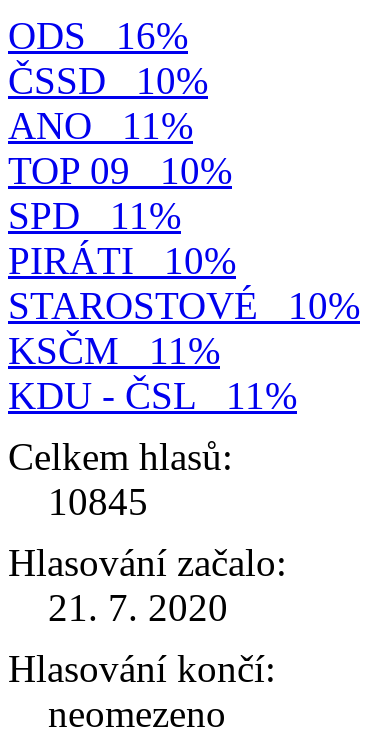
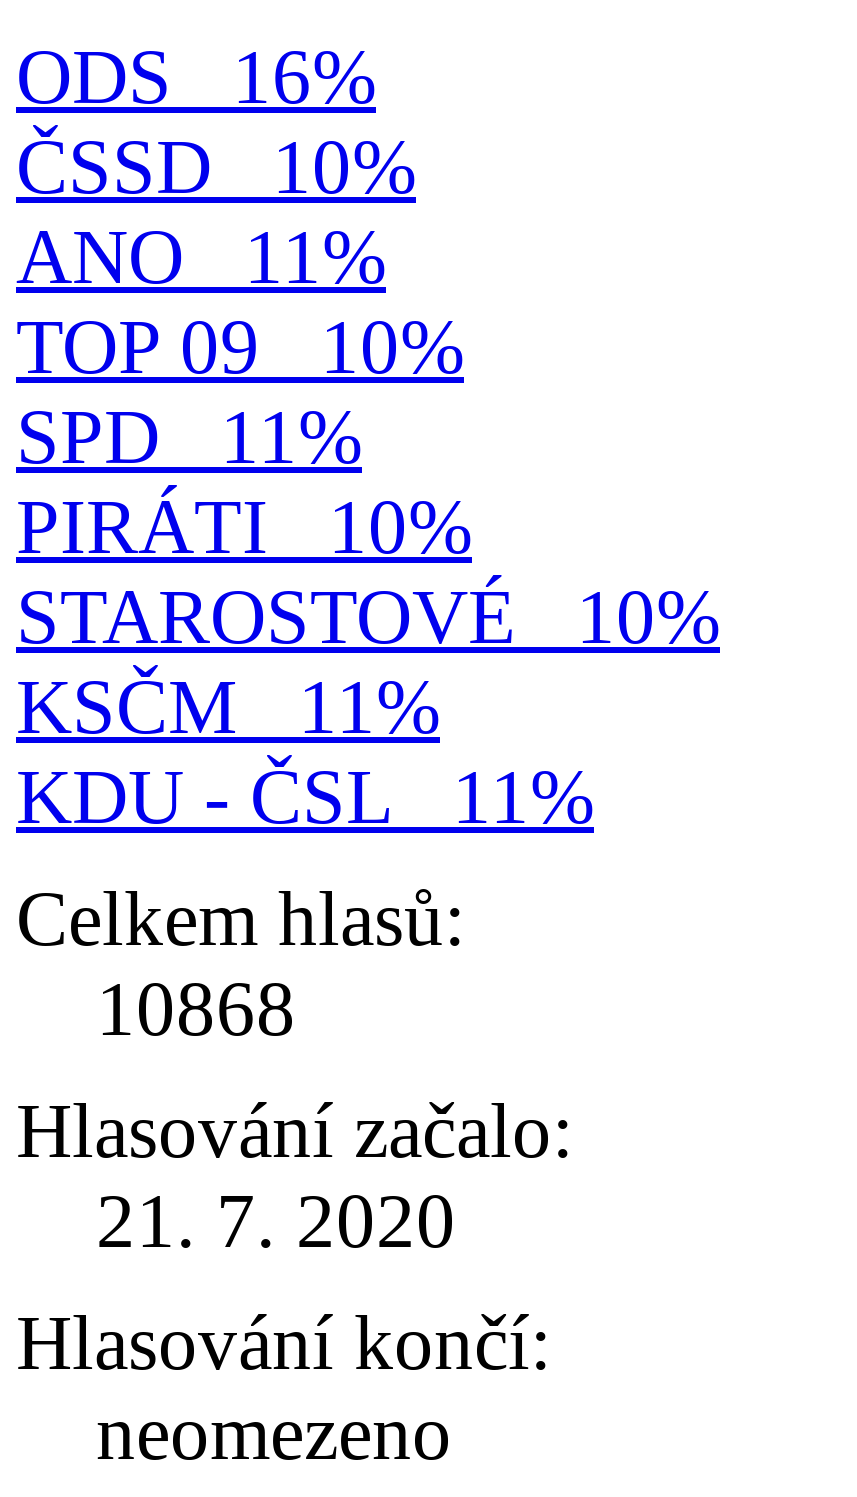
- 10845
+ 10868
